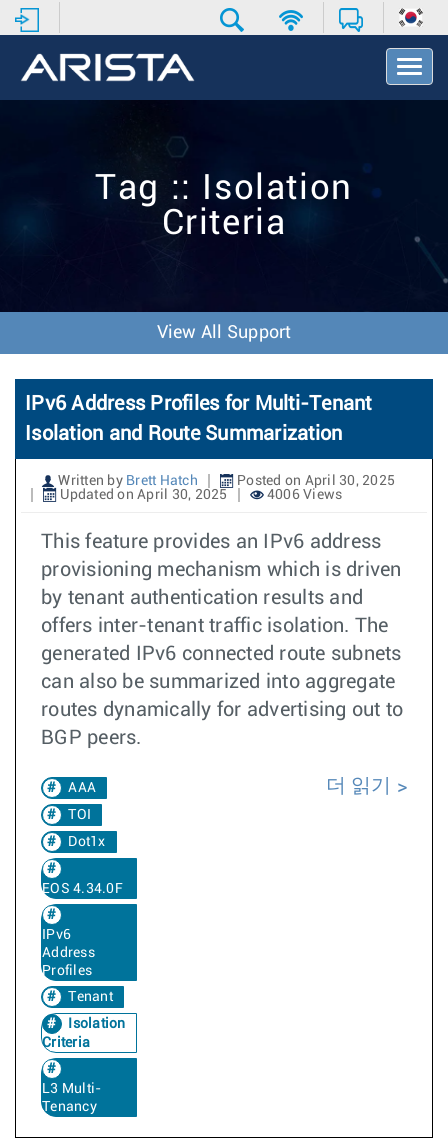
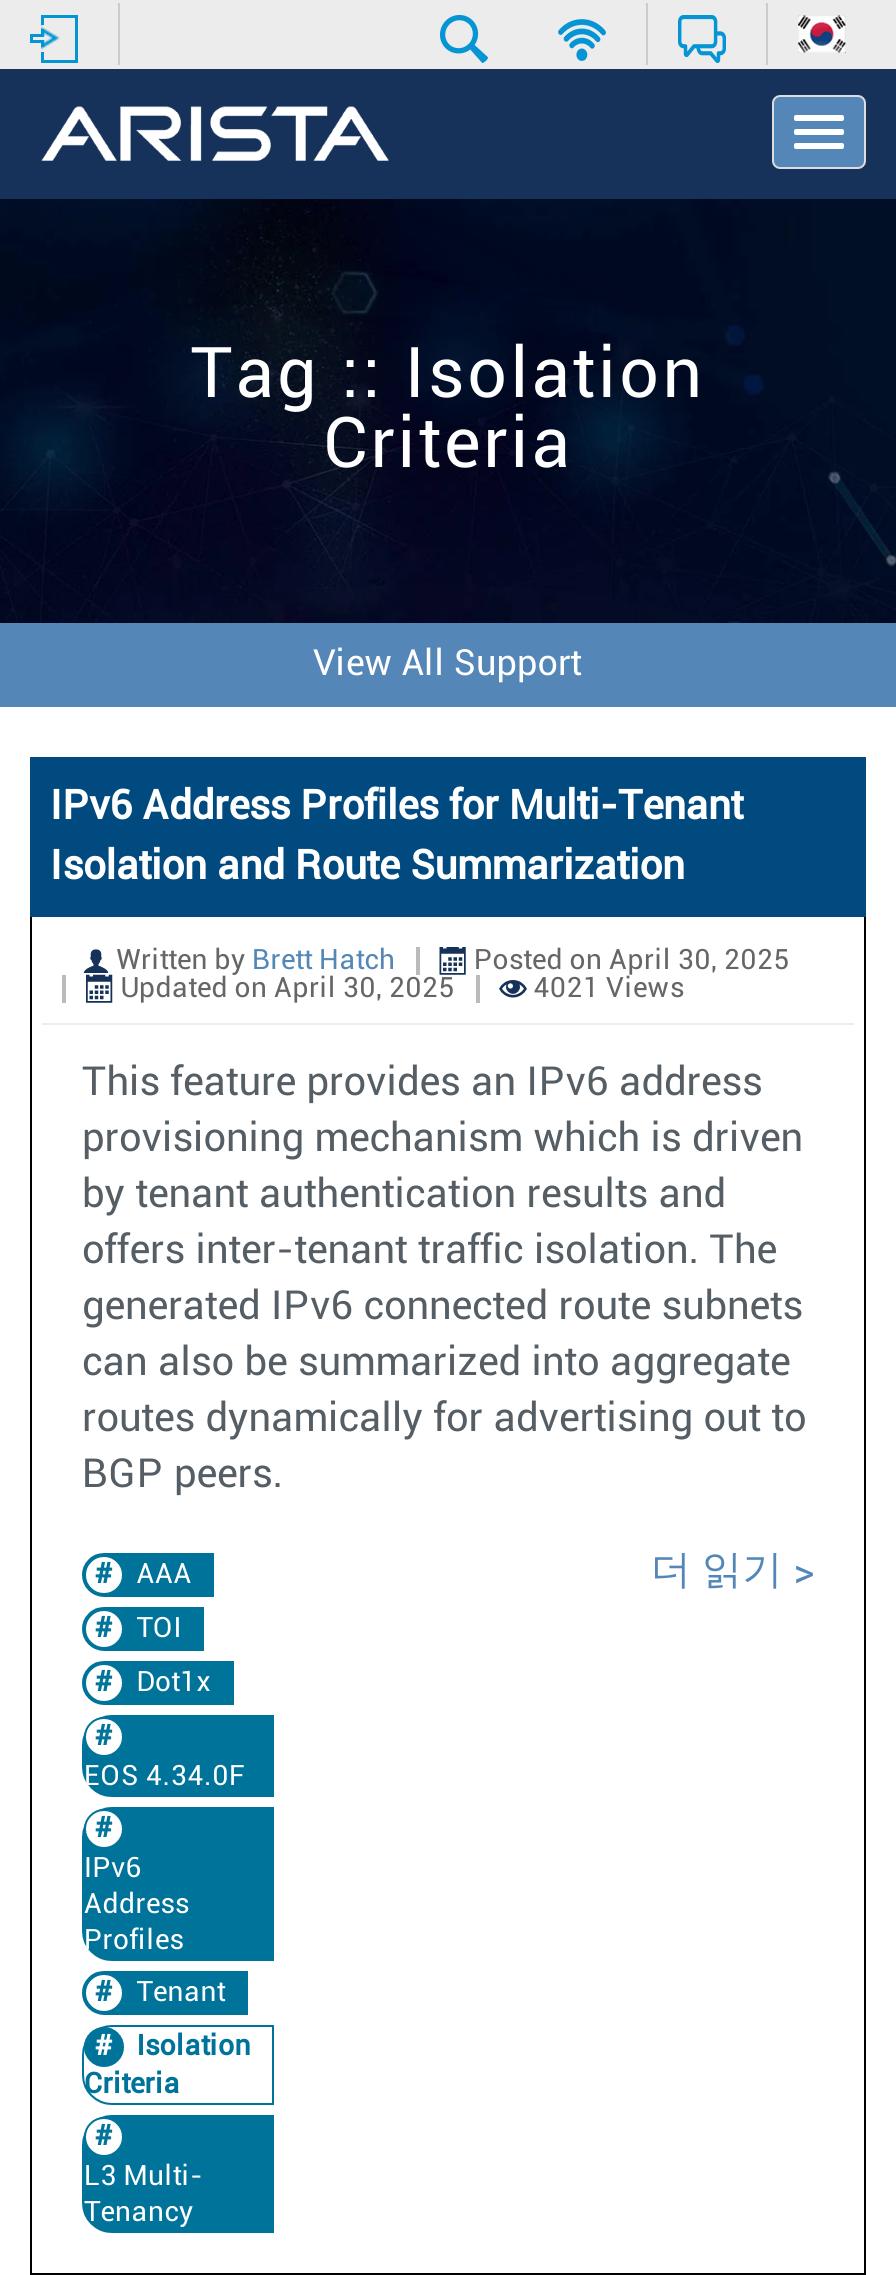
- 4006 Views
+ 4021 Views
